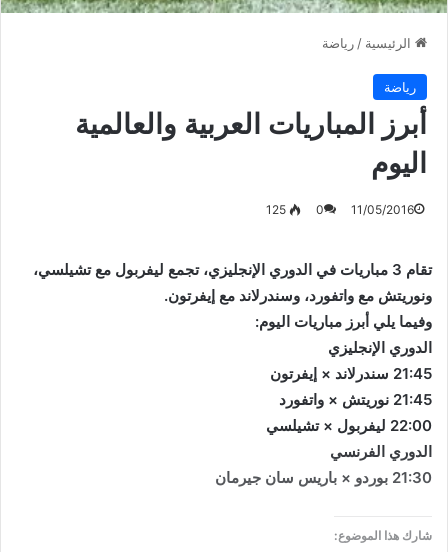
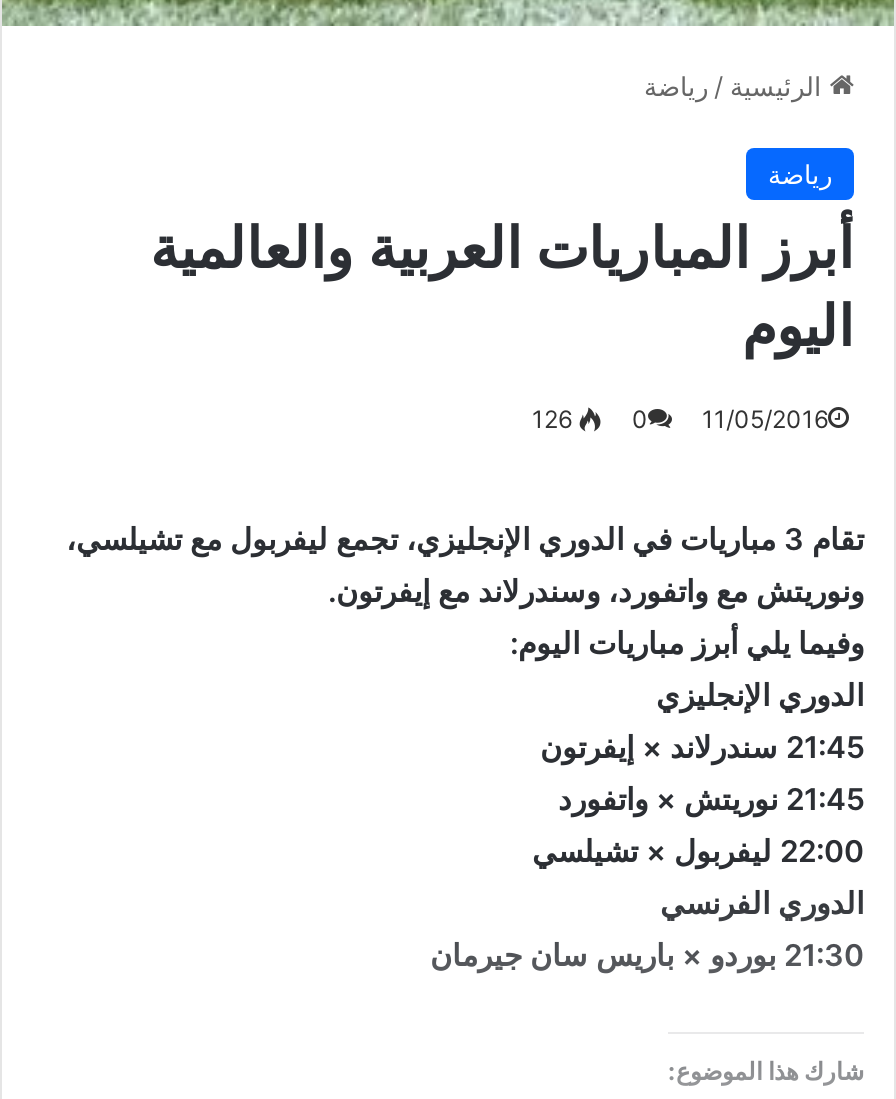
- 125
+ 126
